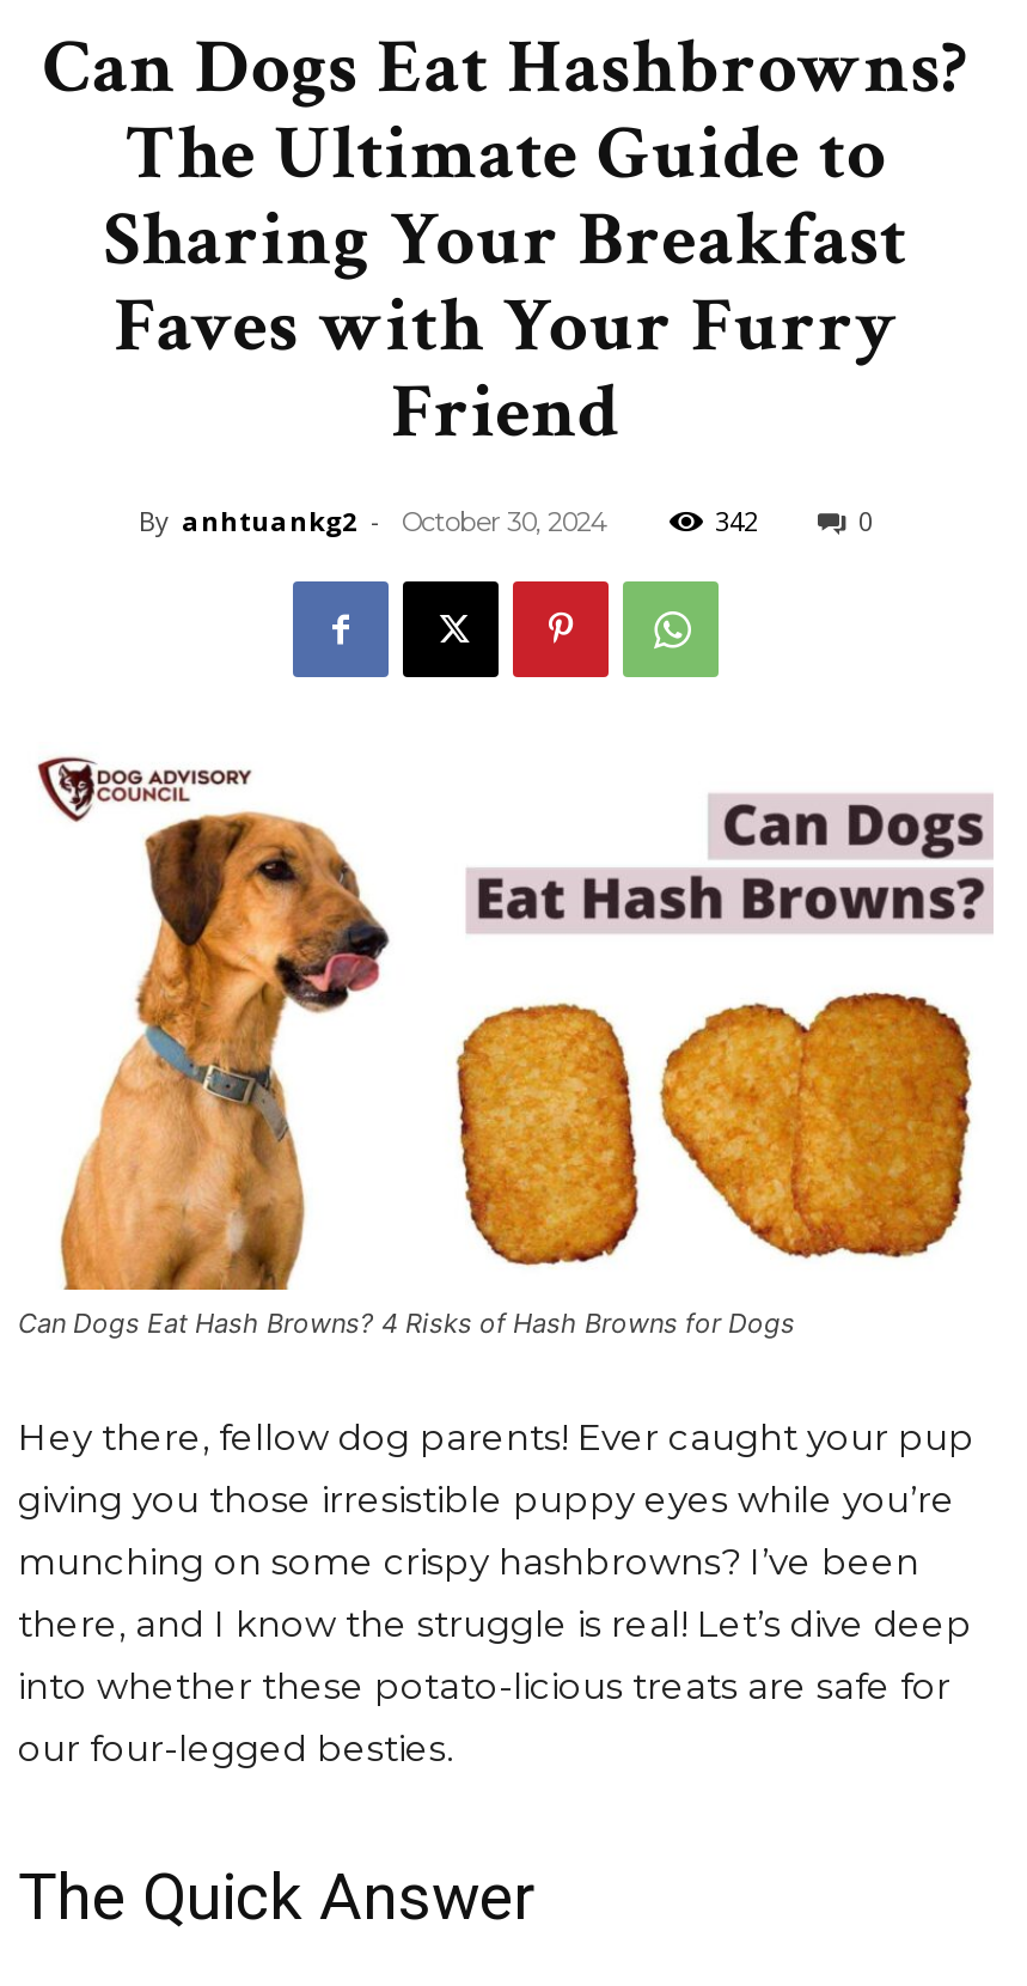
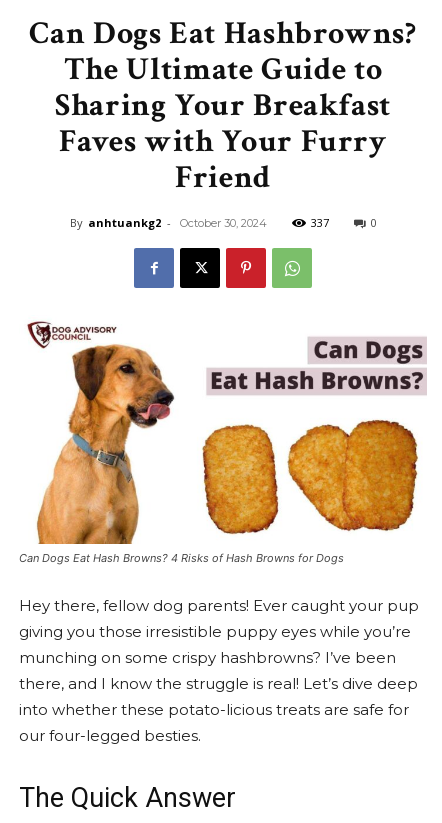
- 342
+ 337
